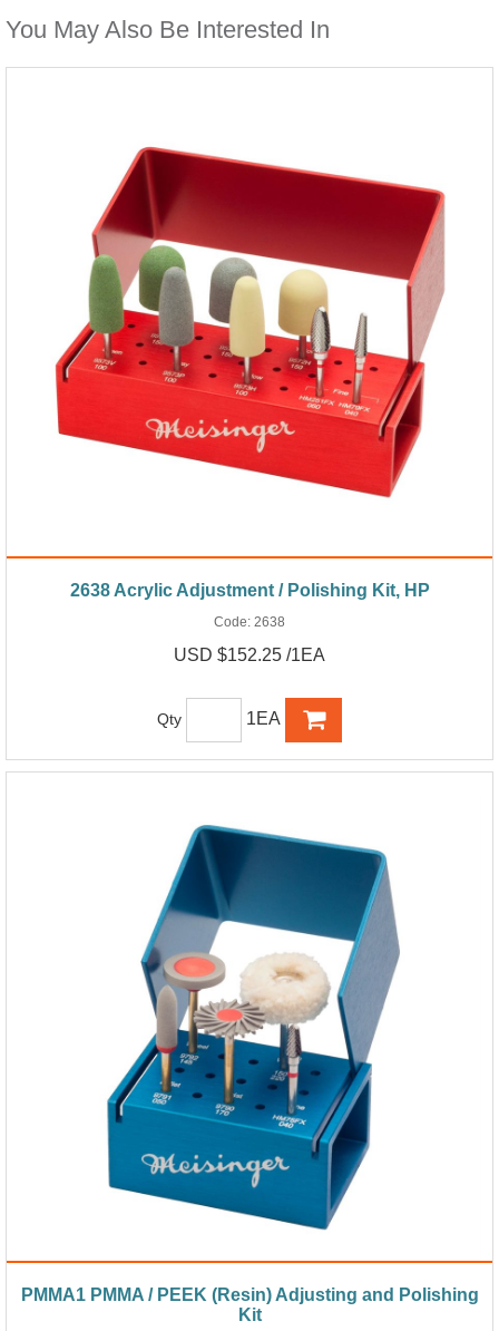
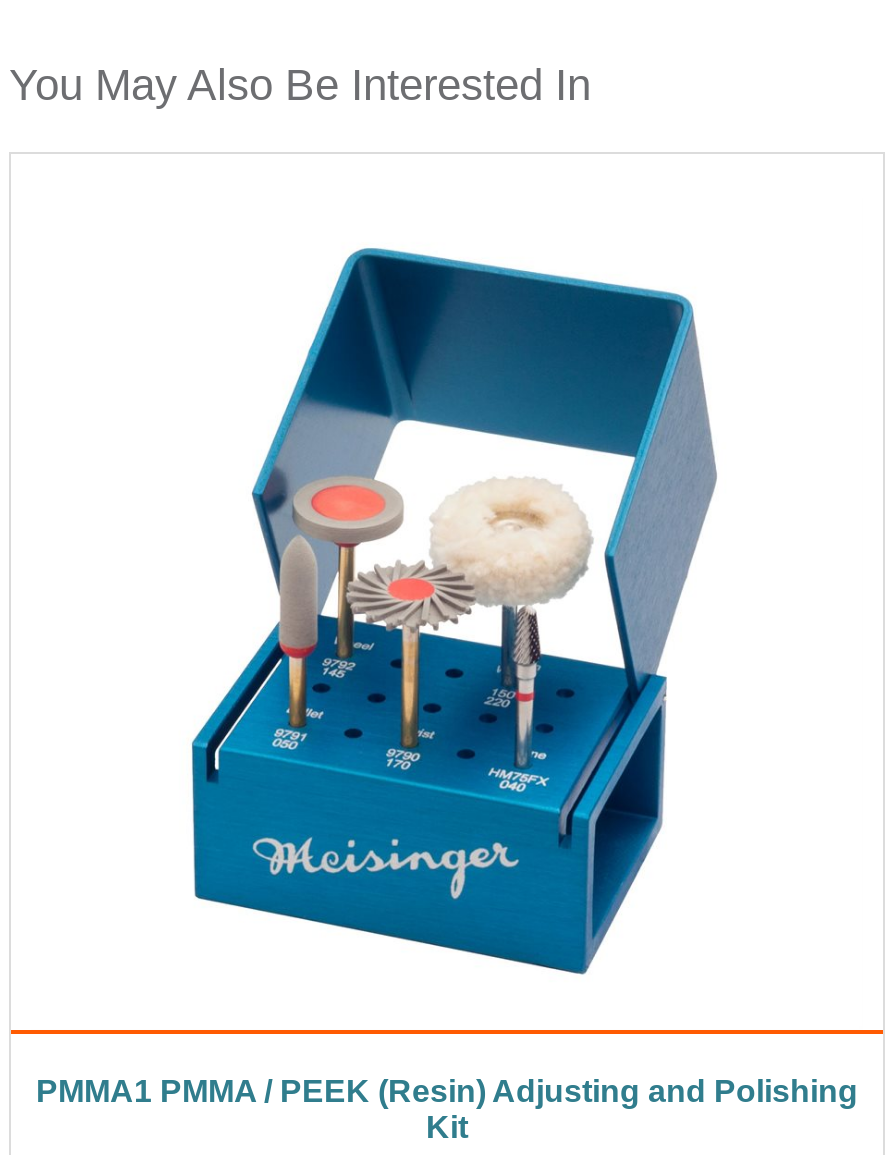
- [image]

- [image]
- 2638 Acrylic Adjustment / Polishing Kit, HP
- Code: 2638
- USD $152.25 /1EA
- Qty
- 1EA
